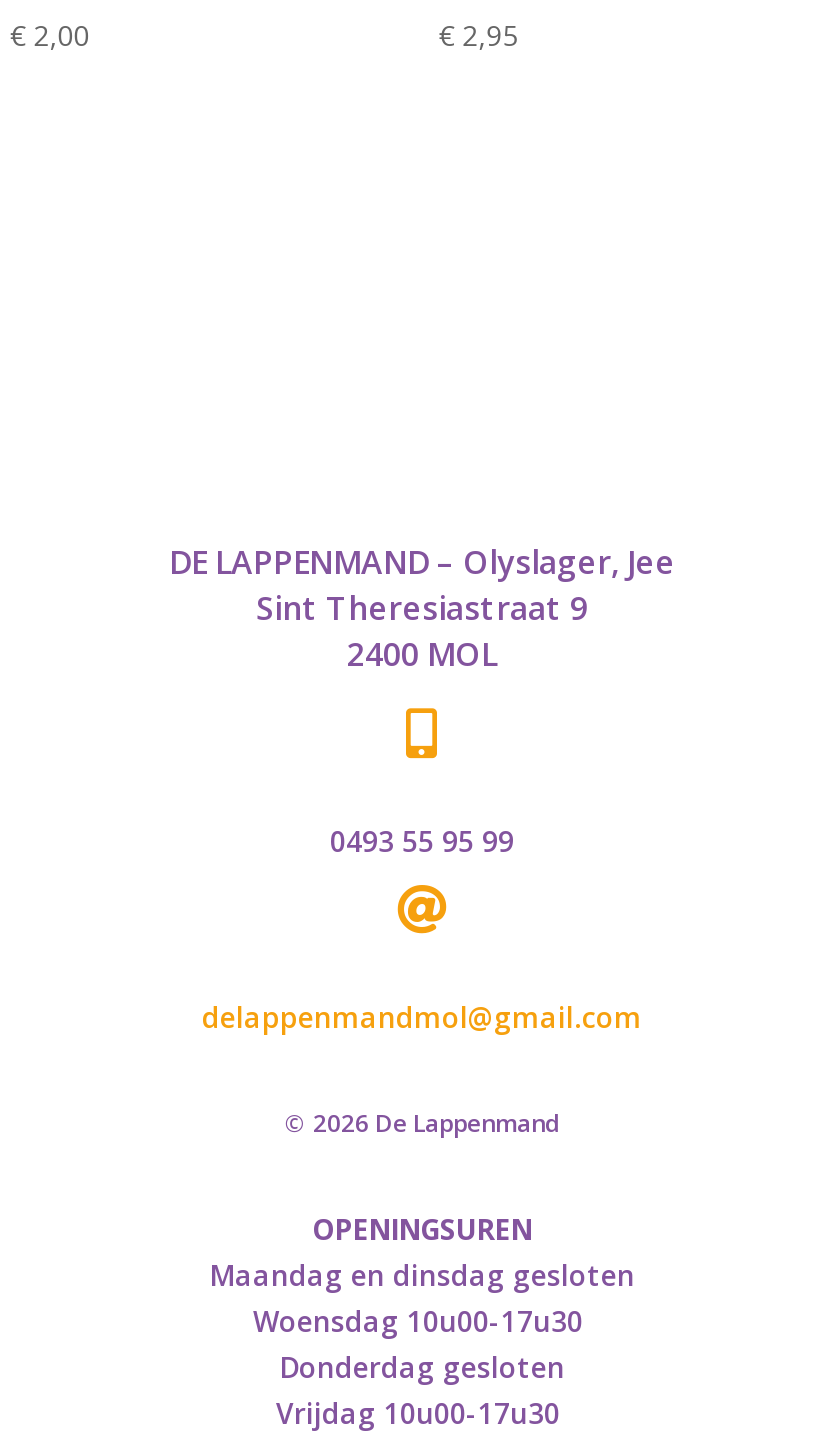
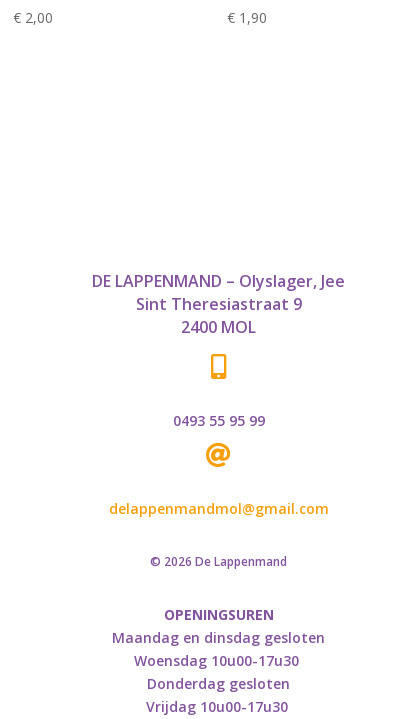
- €2,95
+ €1,90
